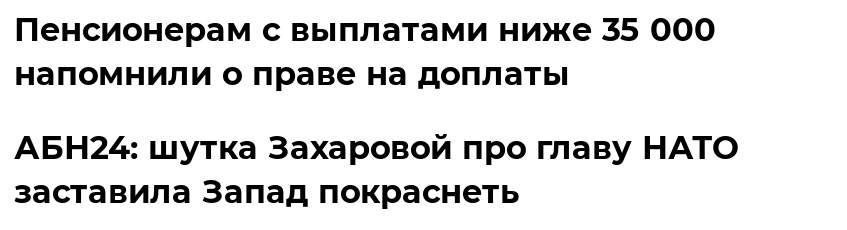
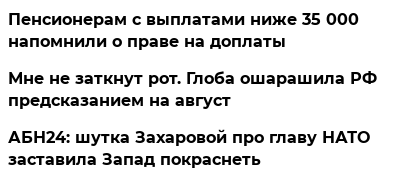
+ Мне не заткнут рот. Глоба ошарашила РФ
+ предсказанием на август
